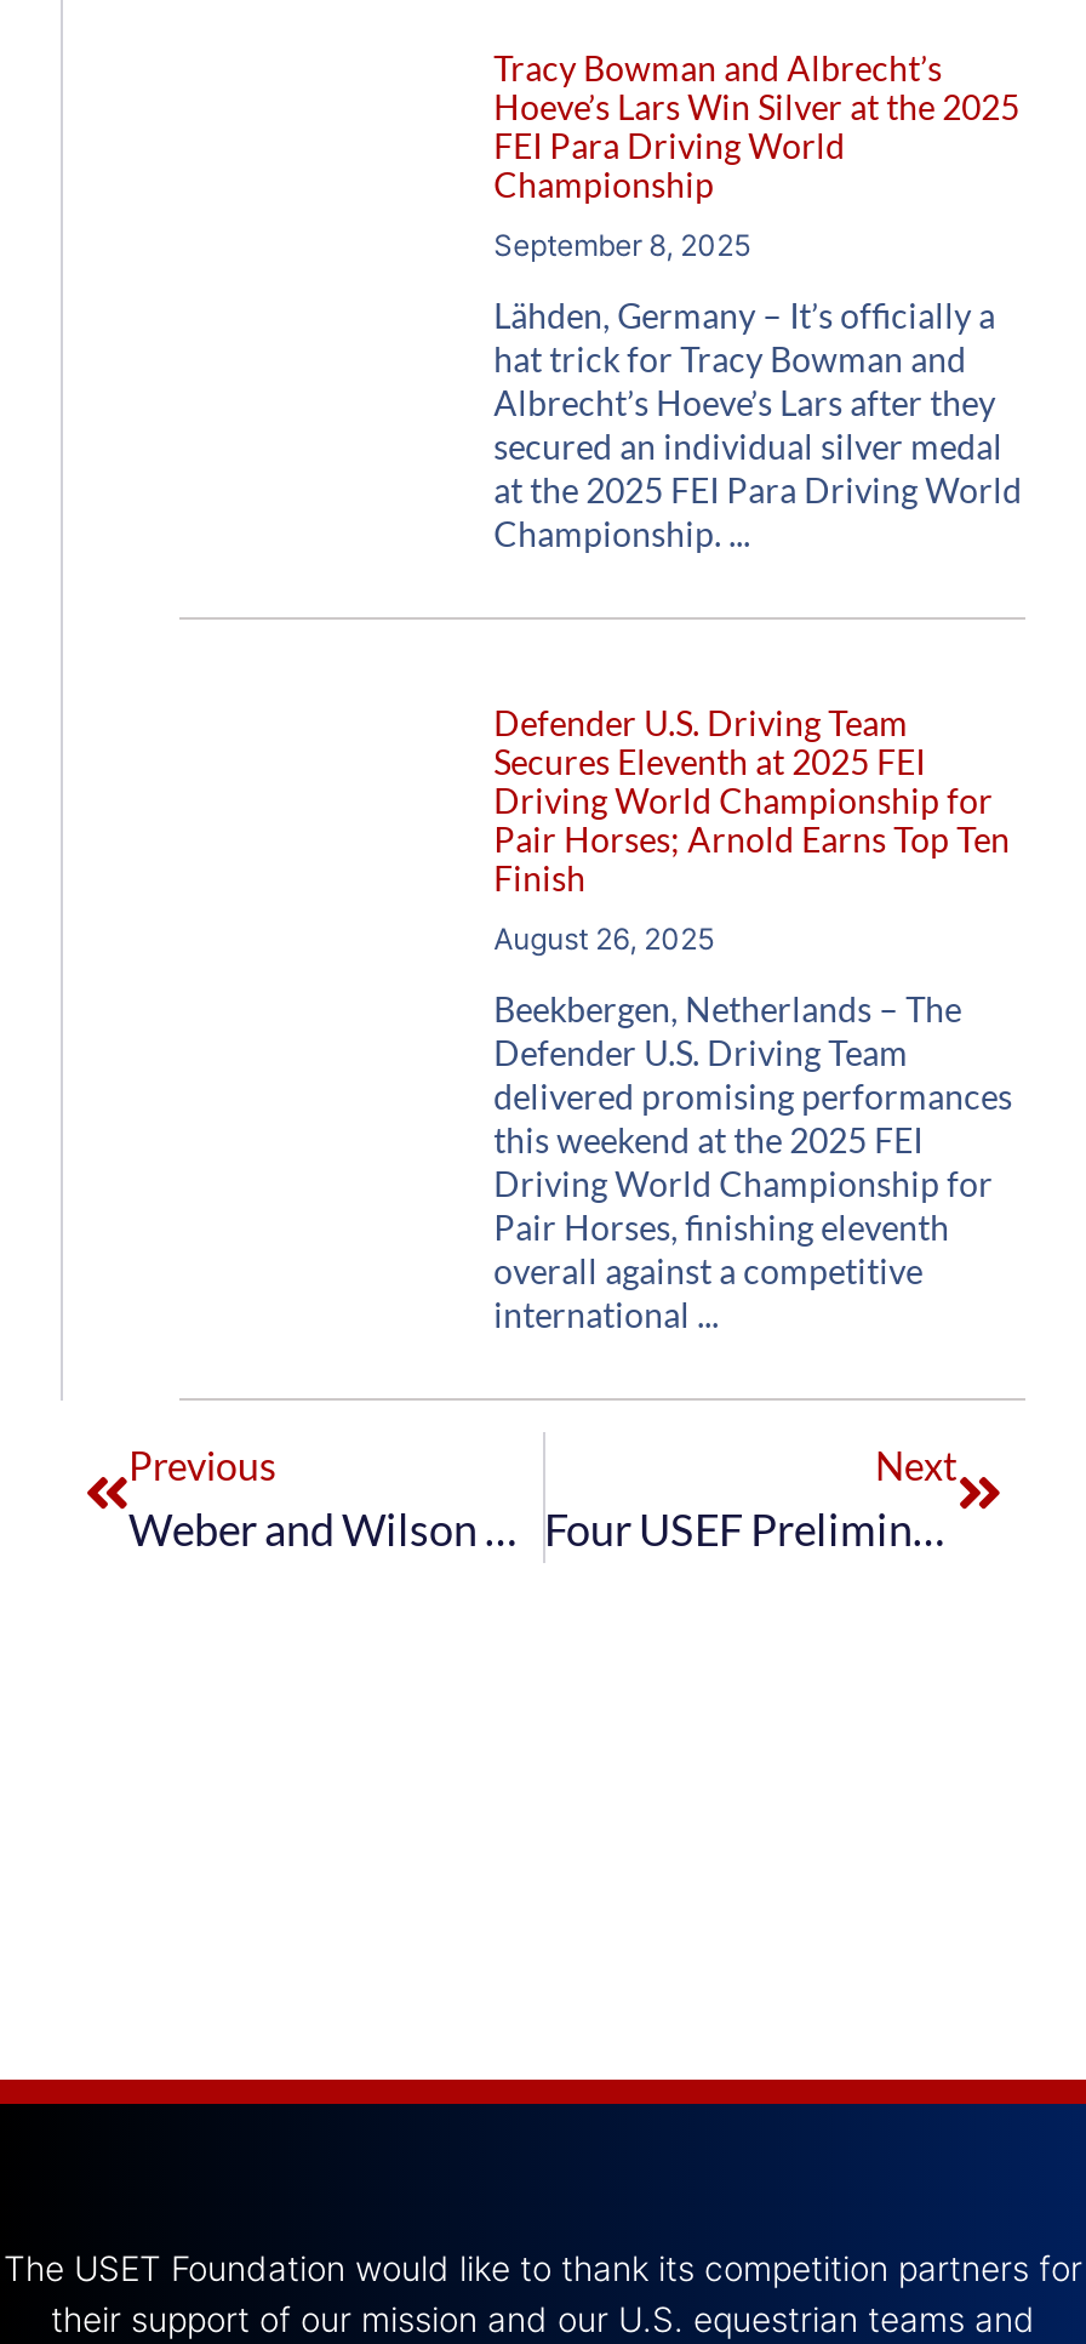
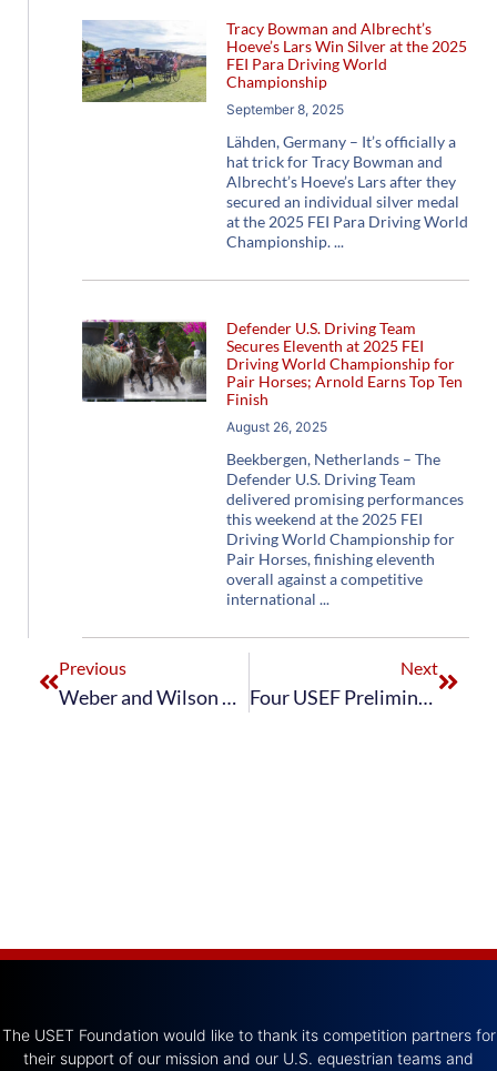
+ [image]

+ [image]
